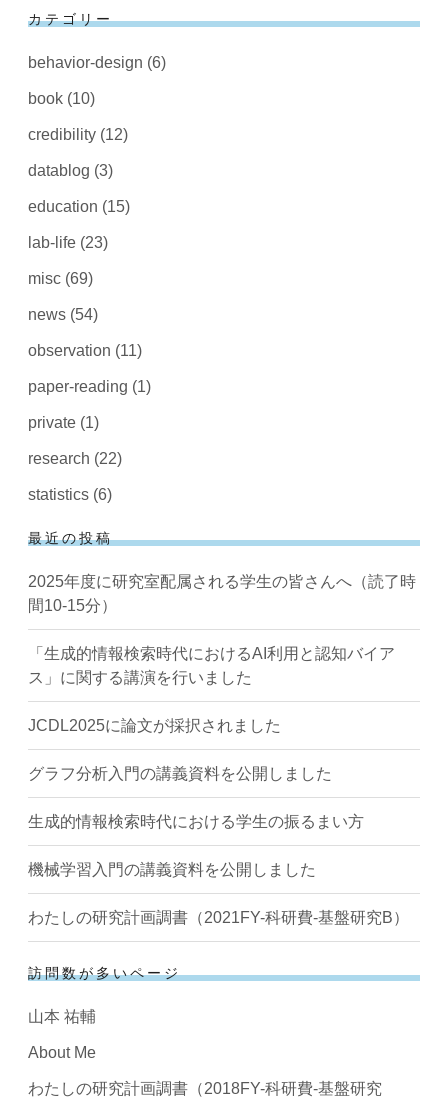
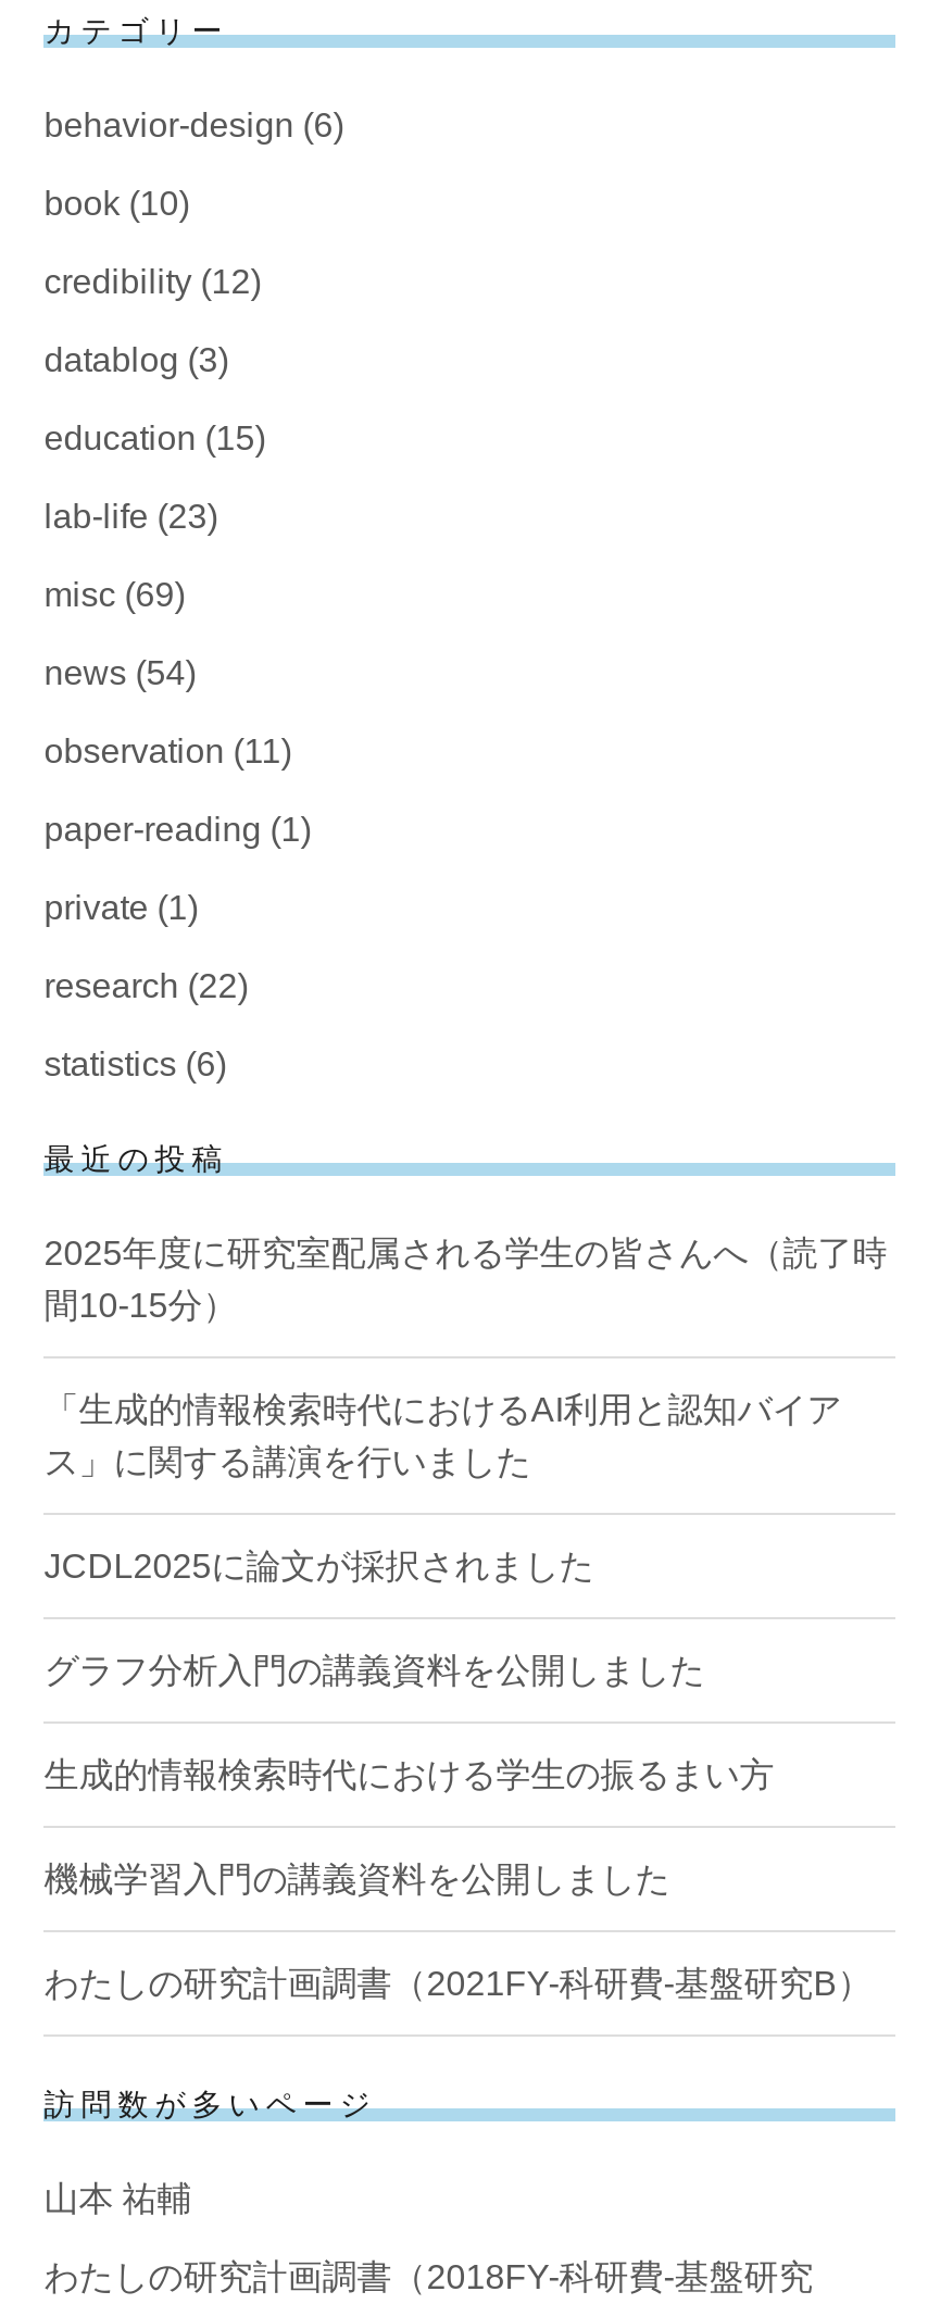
- About Me
